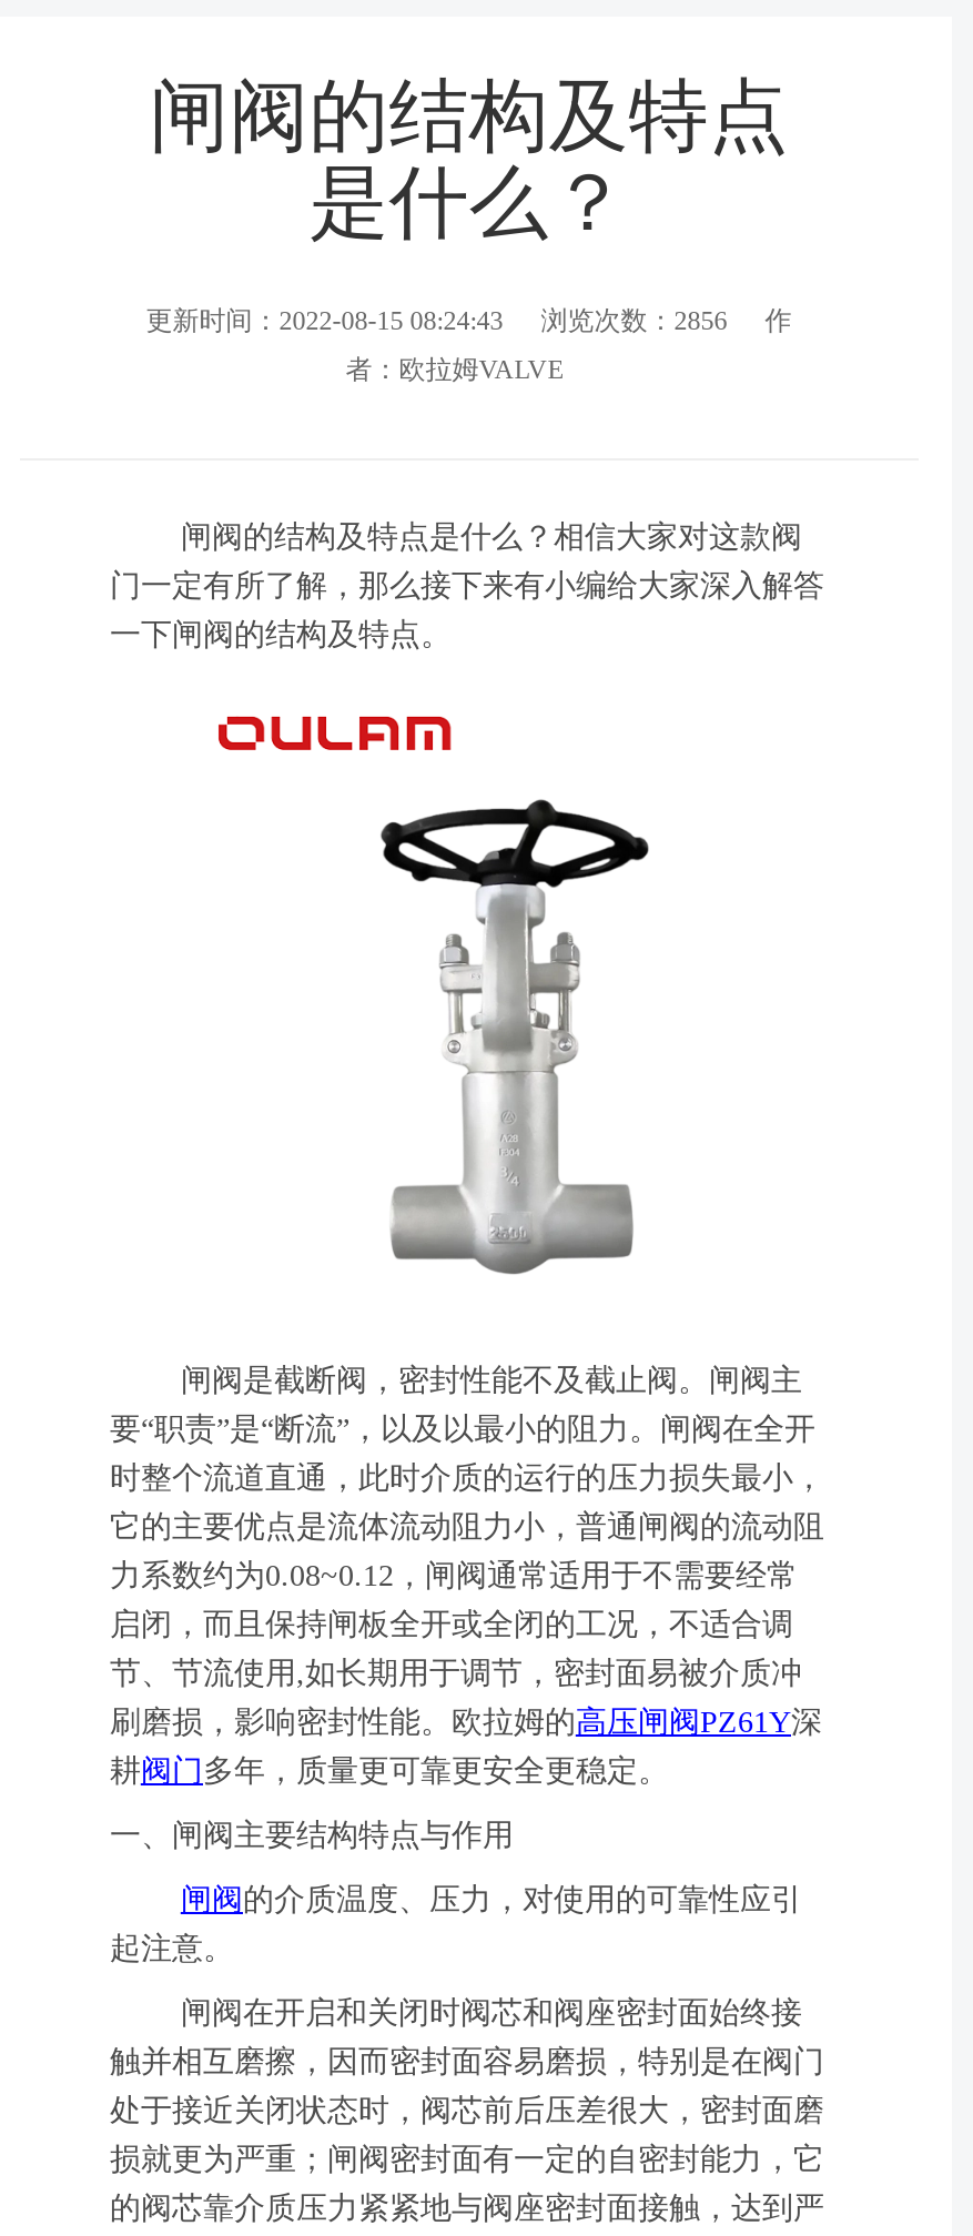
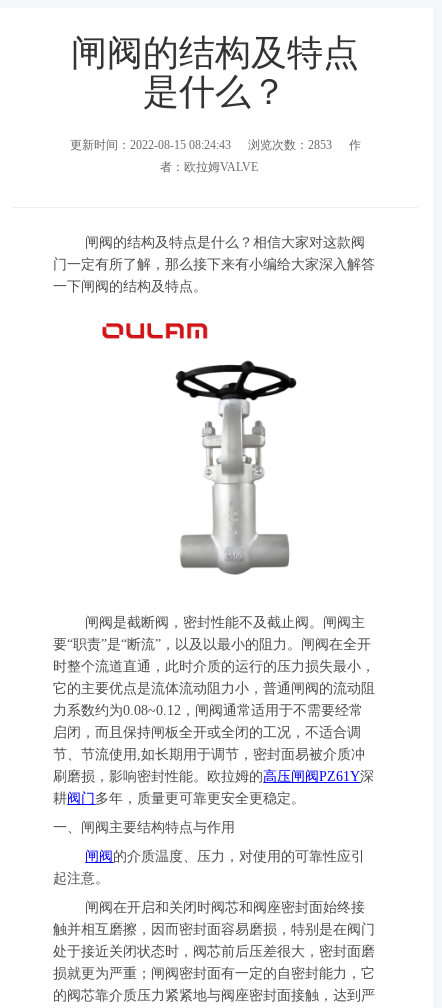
- 更新时间：2022-08-15 08:24:43 浏览次数：2856 作
+ 更新时间：2022-08-15 08:24:43 浏览次数：2853 作
